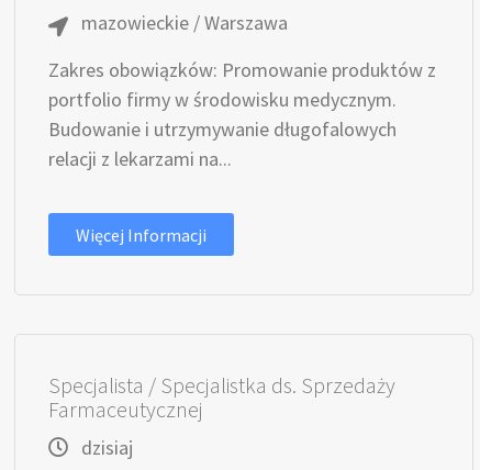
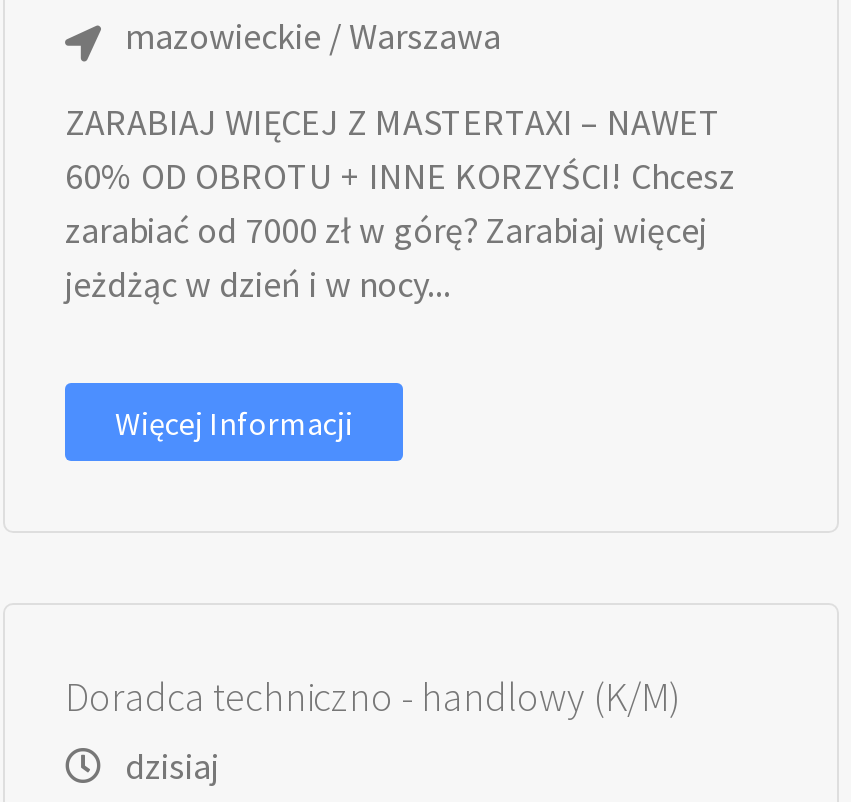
- Zakres obowiązków: Promowanie produktów z
- portfolio firmy w środowisku medycznym.
- Budowanie i utrzymywanie długofalowych
- relacji z lekarzami na...
+ ZARABIAJ WIĘCEJ Z MASTERTAXI – NAWET
+ 60% OD OBROTU + INNE KORZYŚCI! Chcesz
+ zarabiać od 7000 zł w górę? Zarabiaj więcej
+ jeżdżąc w dzień i w nocy...

- Specjalista / Specjalistka ds. Sprzedaży
- Farmaceutycznej
+ Doradca techniczno - handlowy (K/M)
